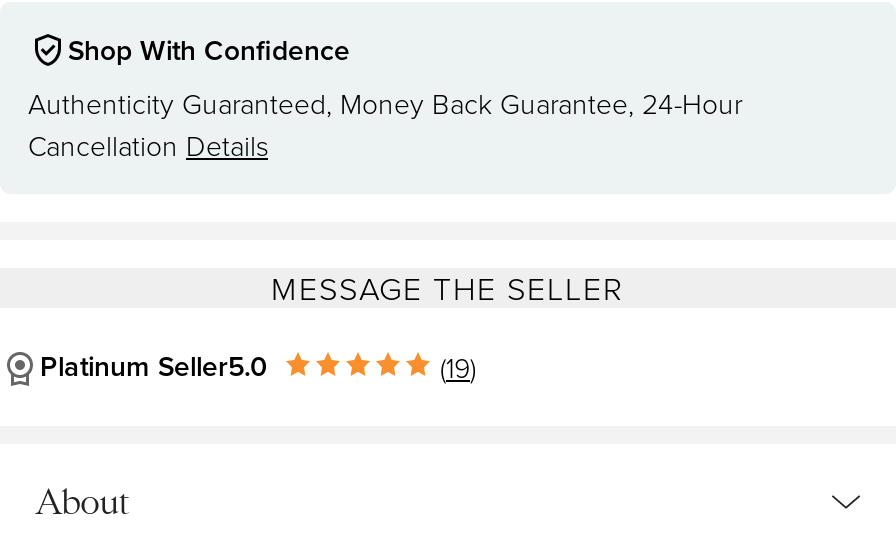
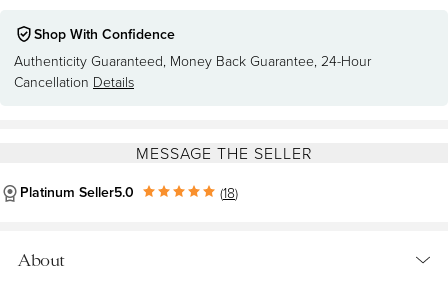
- (19)
+ (18)
